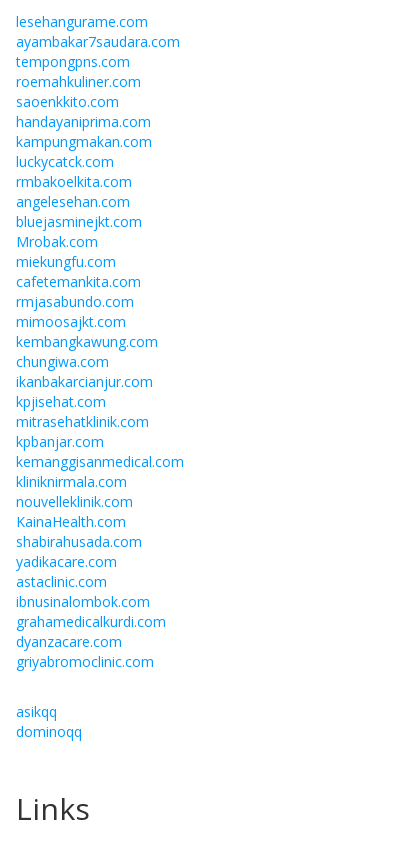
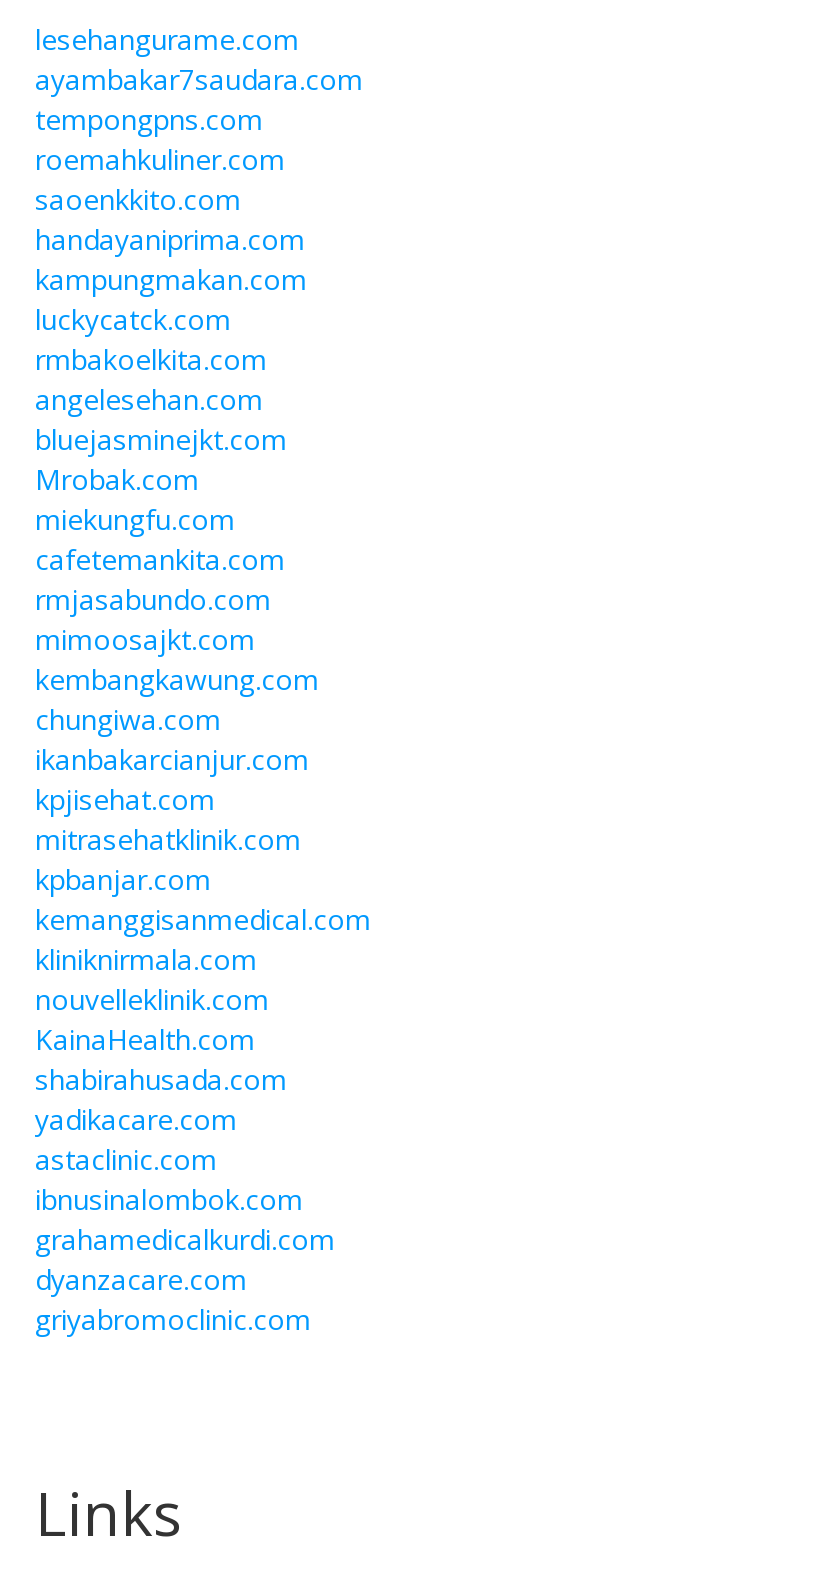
- asikqq
- dominoqq
